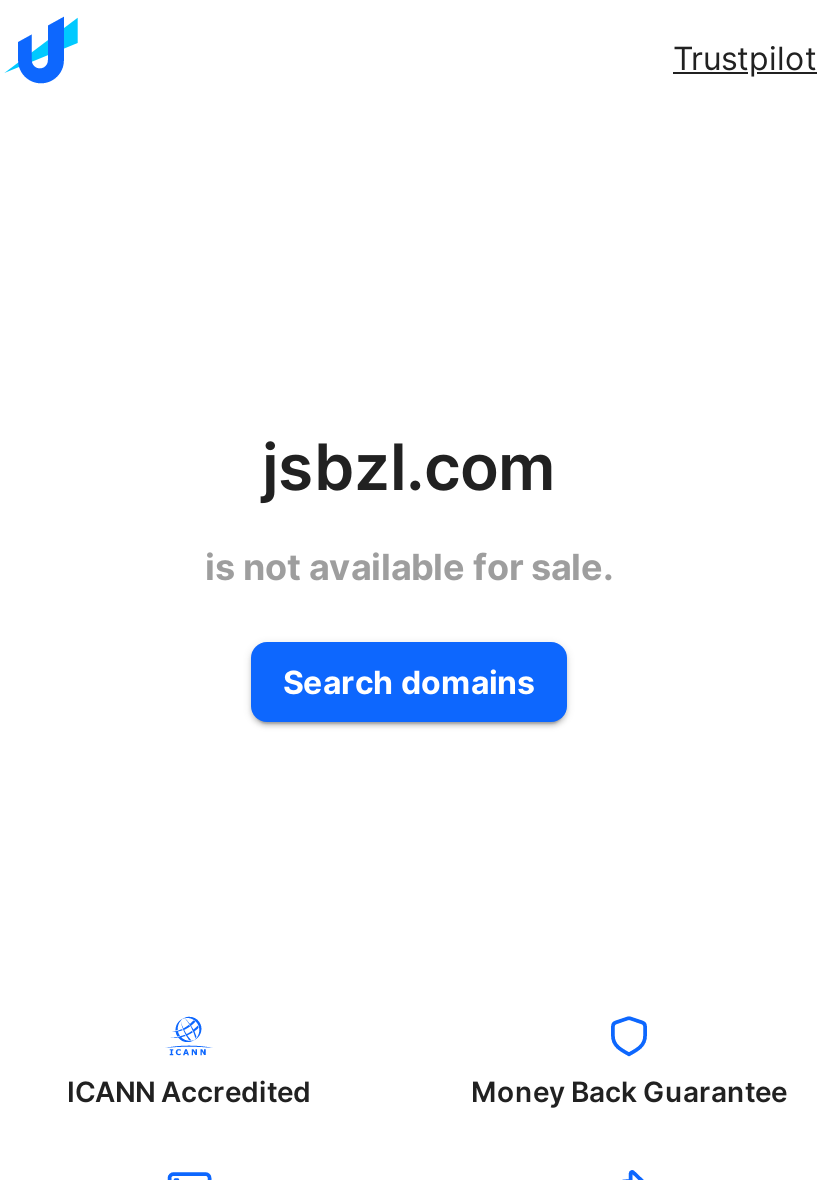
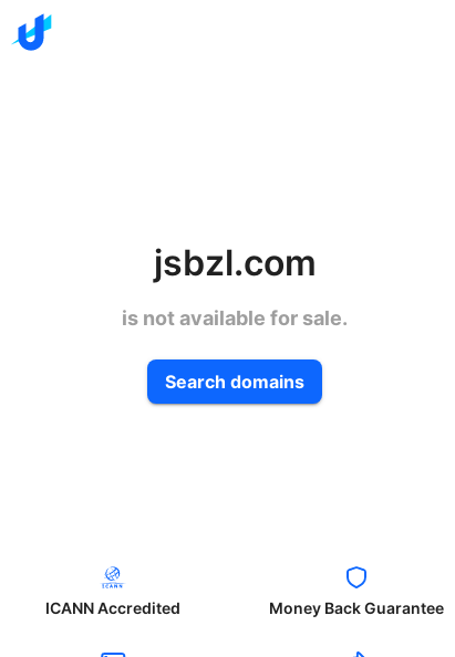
- Trustpilot
